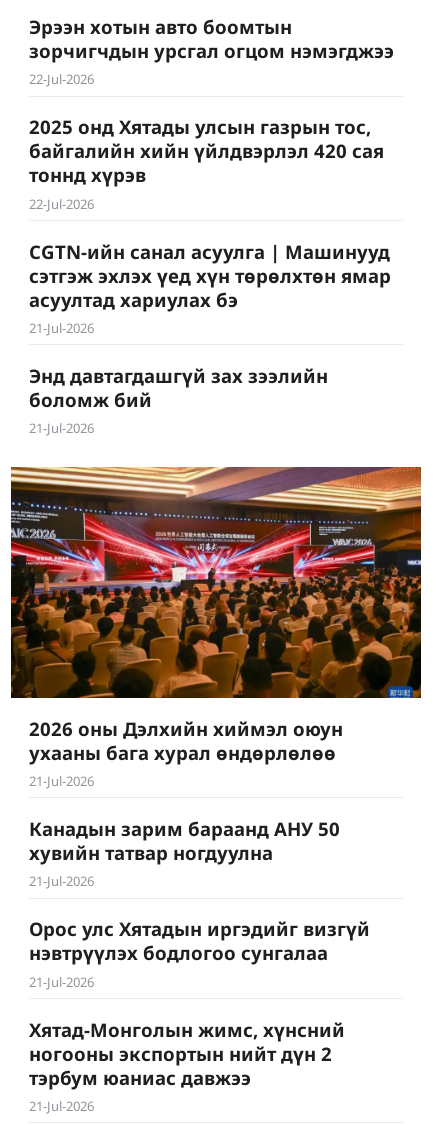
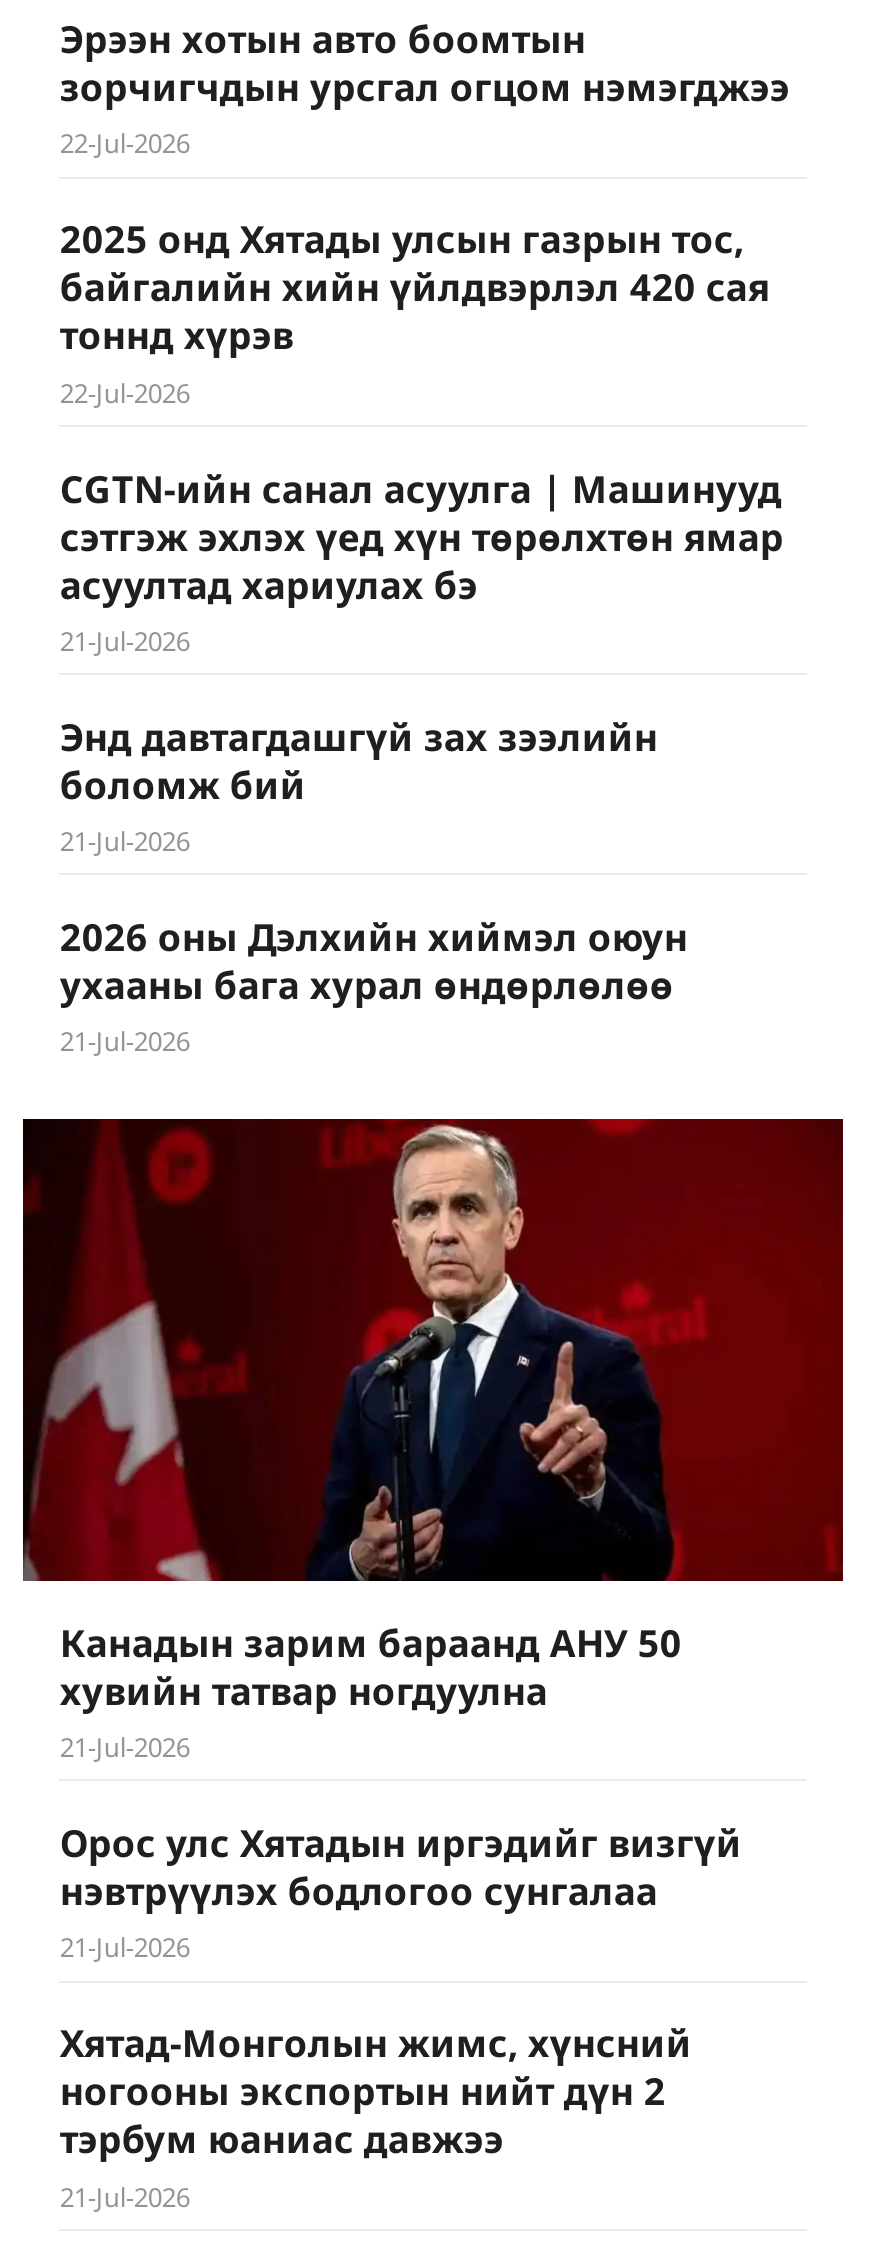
- [image]
+ [image]

moved up: 2026 оны Дэлхийн хиймэл оюун | ухааны бага хурал өндөрлөлөө | 21-Jul-2026
